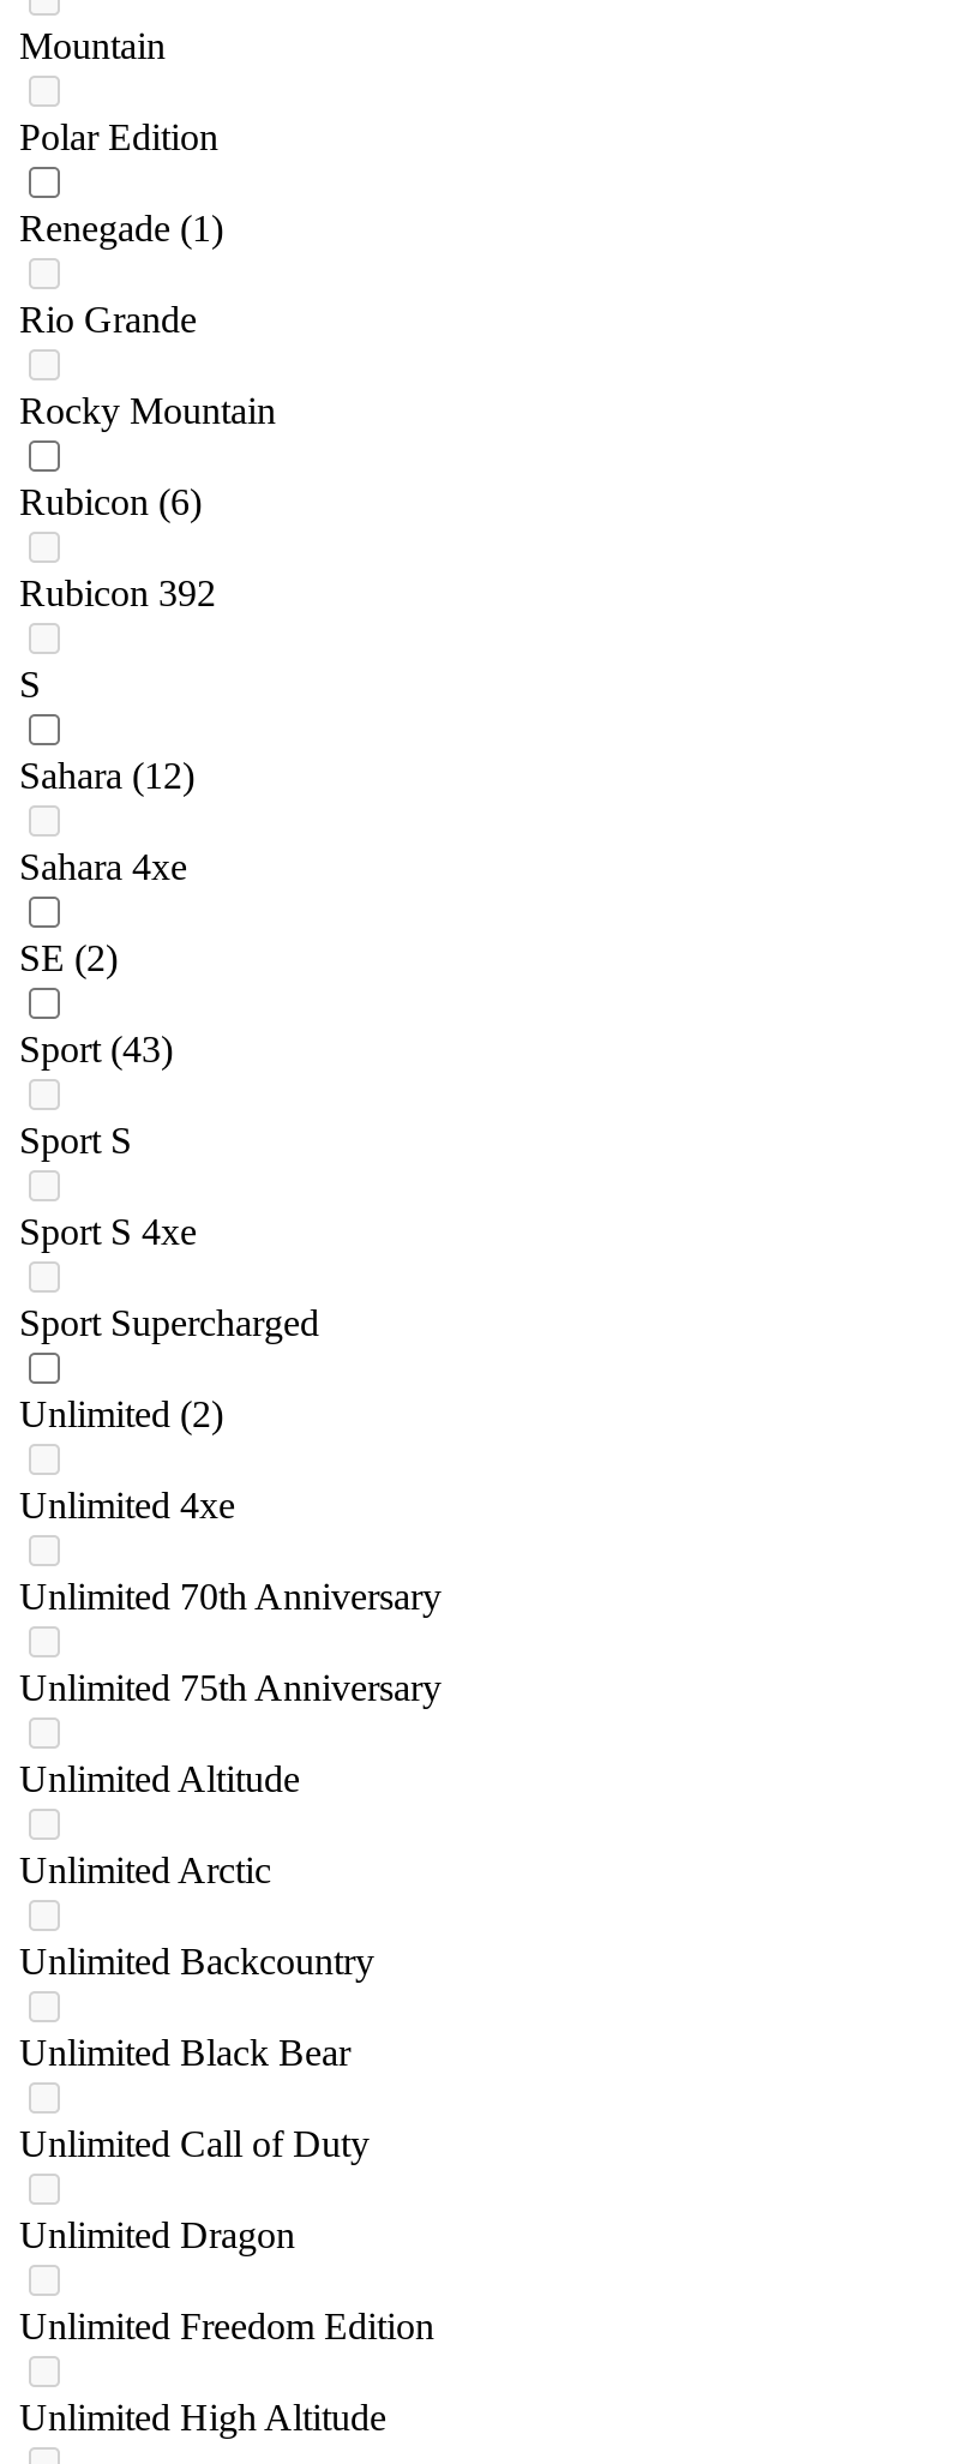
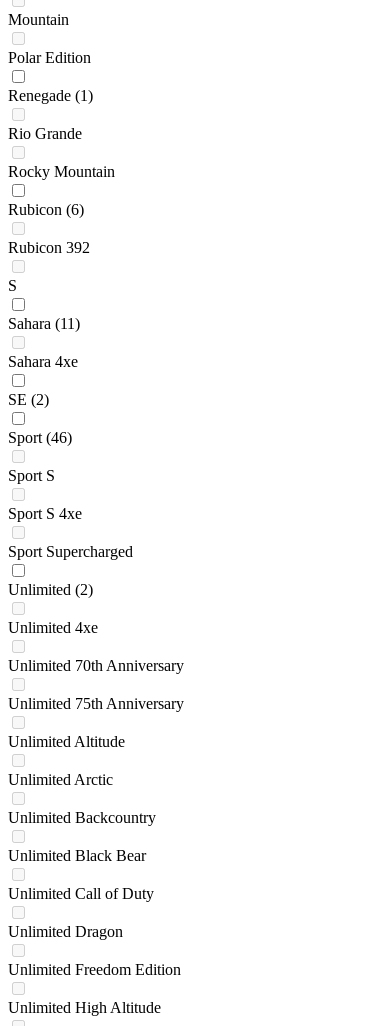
- Sahara (12)
+ Sahara (11)

- Sport (43)
+ Sport (46)
